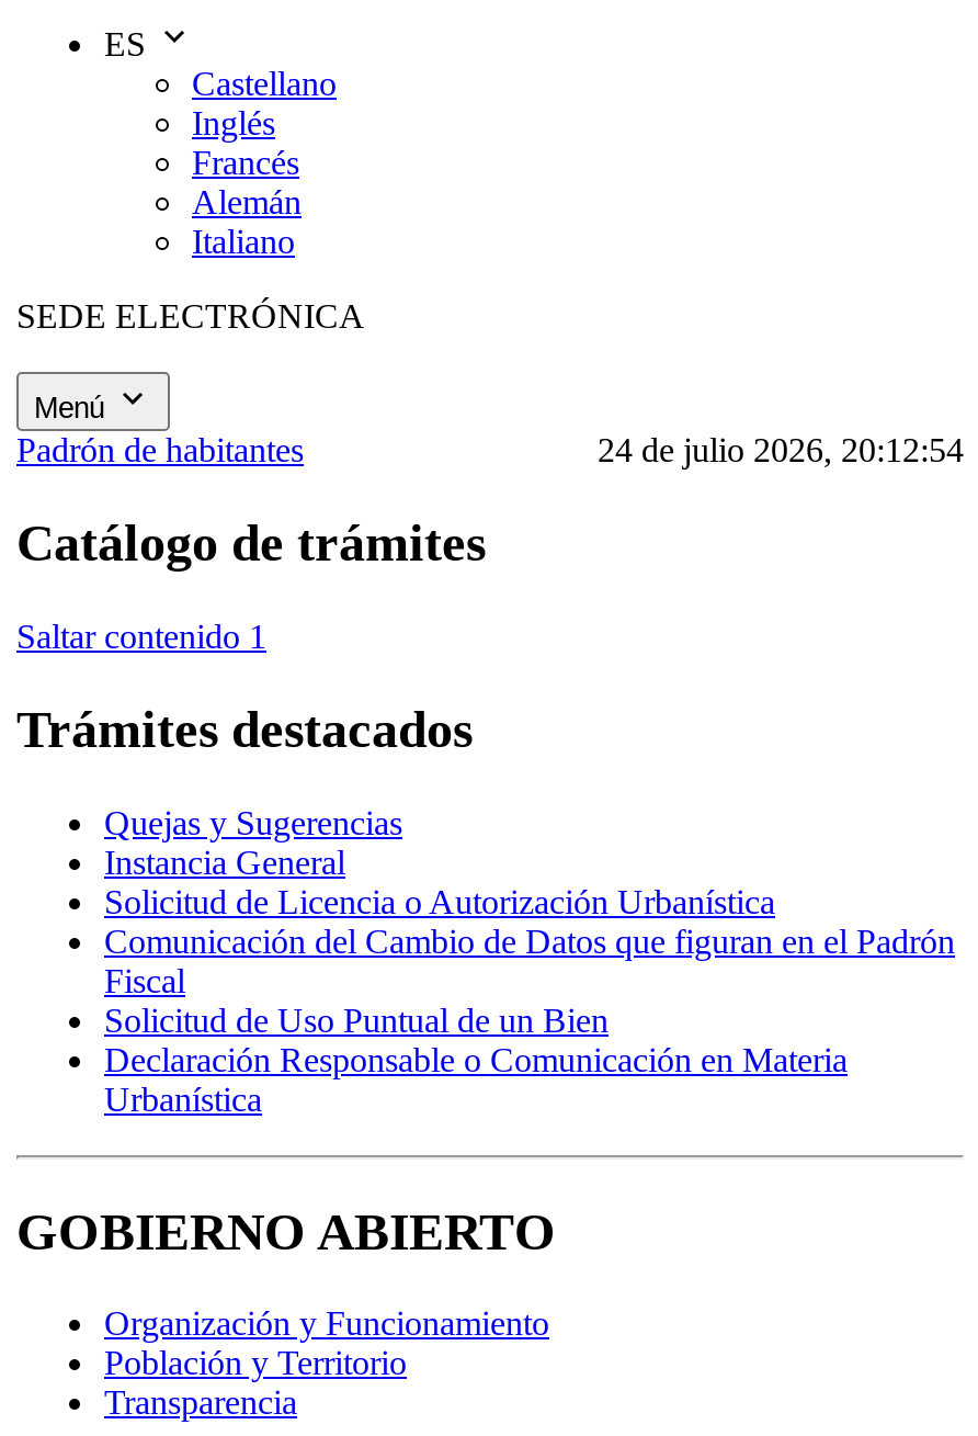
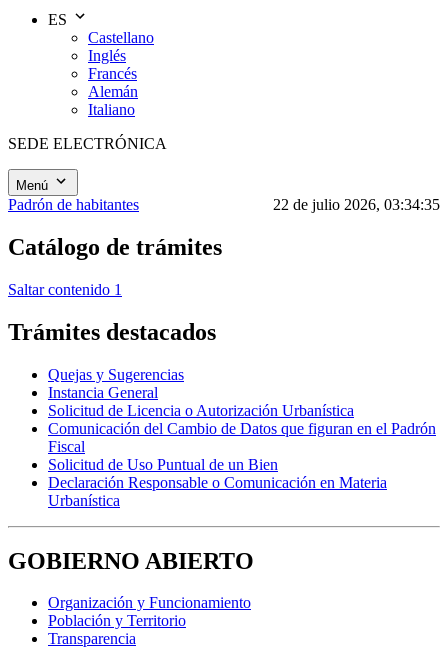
- 24 de julio 2026, 20:12:54
+ 22 de julio 2026, 03:34:35
